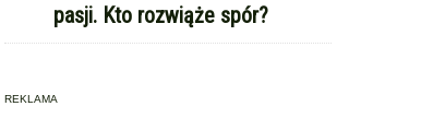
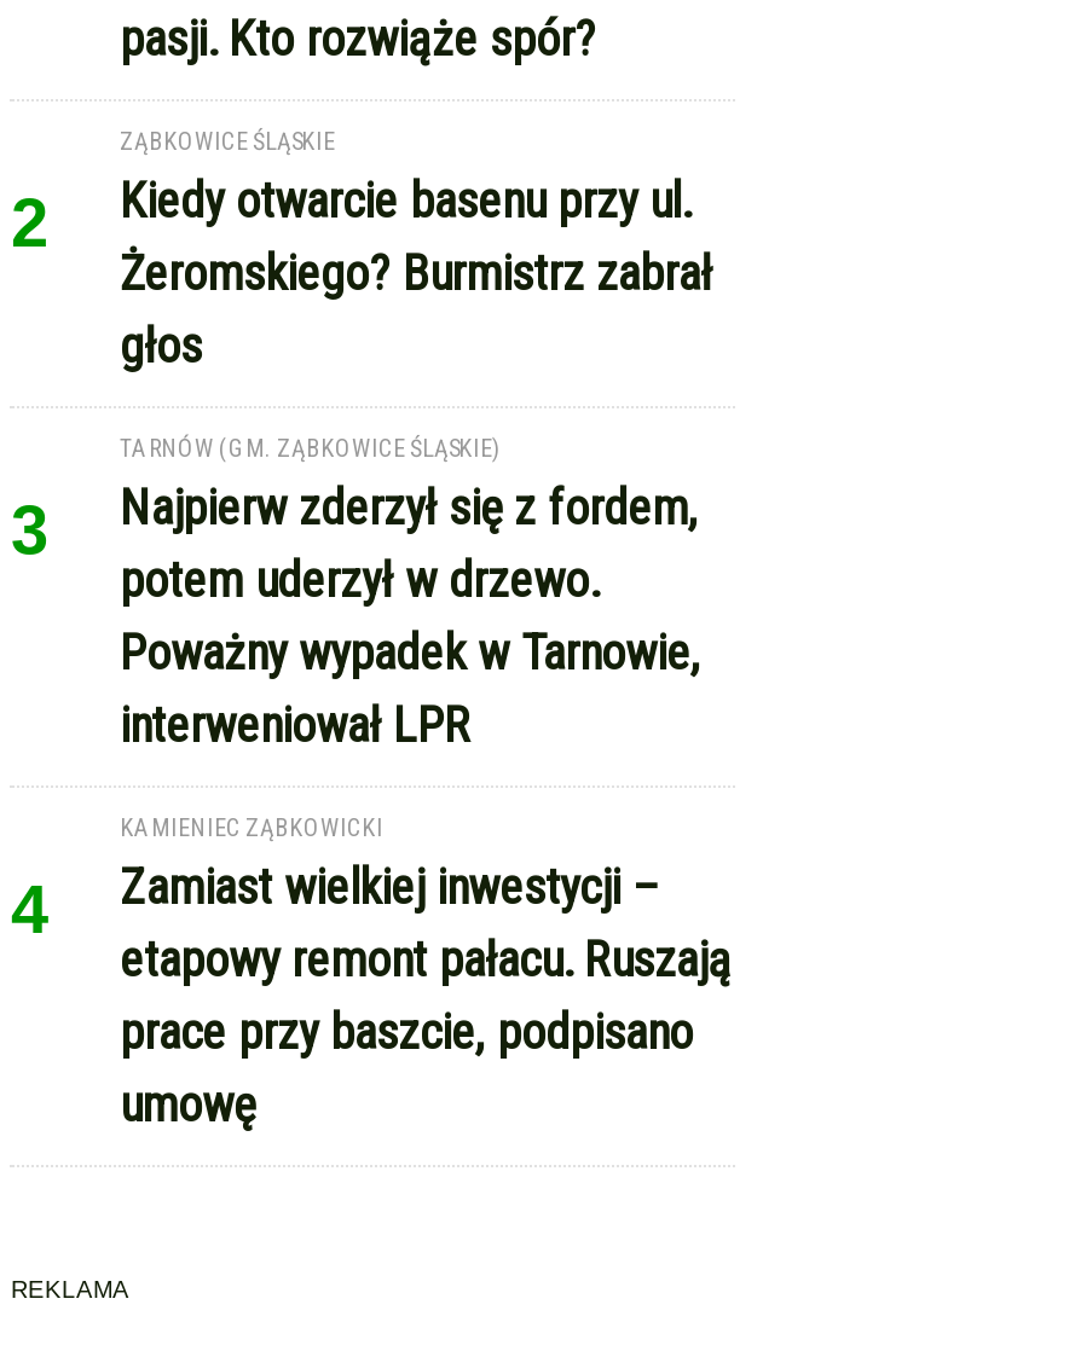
+ 2

+ ZĄBKOWICE ŚLĄSKIE
+ Kiedy otwarcie basenu przy ul.
+ Żeromskiego? Burmistrz zabrał
+ głos
+ 3

+ TARNÓW (GM. ZĄBKOWICE ŚLĄSKIE)
+ Najpierw zderzył się z fordem,
+ potem uderzył w drzewo.
+ Poważny wypadek w Tarnowie,
+ interweniował LPR
+ 4

+ KAMIENIEC ZĄBKOWICKI
+ Zamiast wielkiej inwestycji –
+ etapowy remont pałacu. Ruszają
+ prace przy baszcie, podpisano
+ umowę
